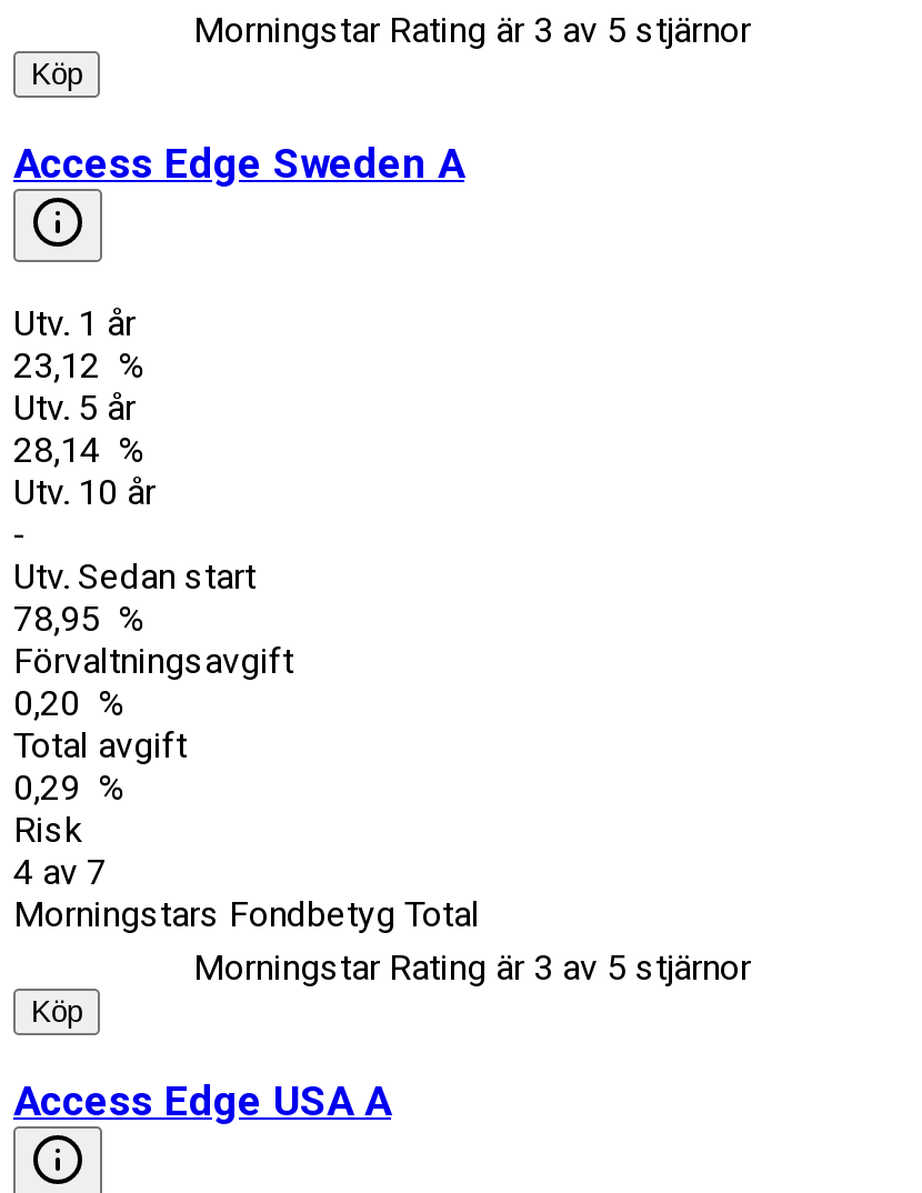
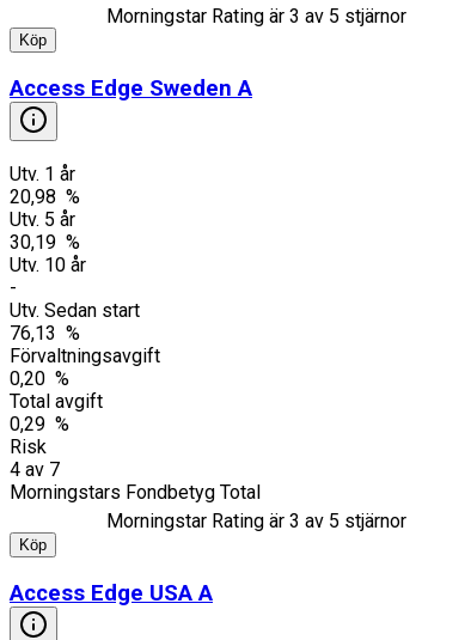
- 23,12 %
+ 20,98 %

- 28,14 %
+ 30,19 %

- 78,95 %
+ 76,13 %
